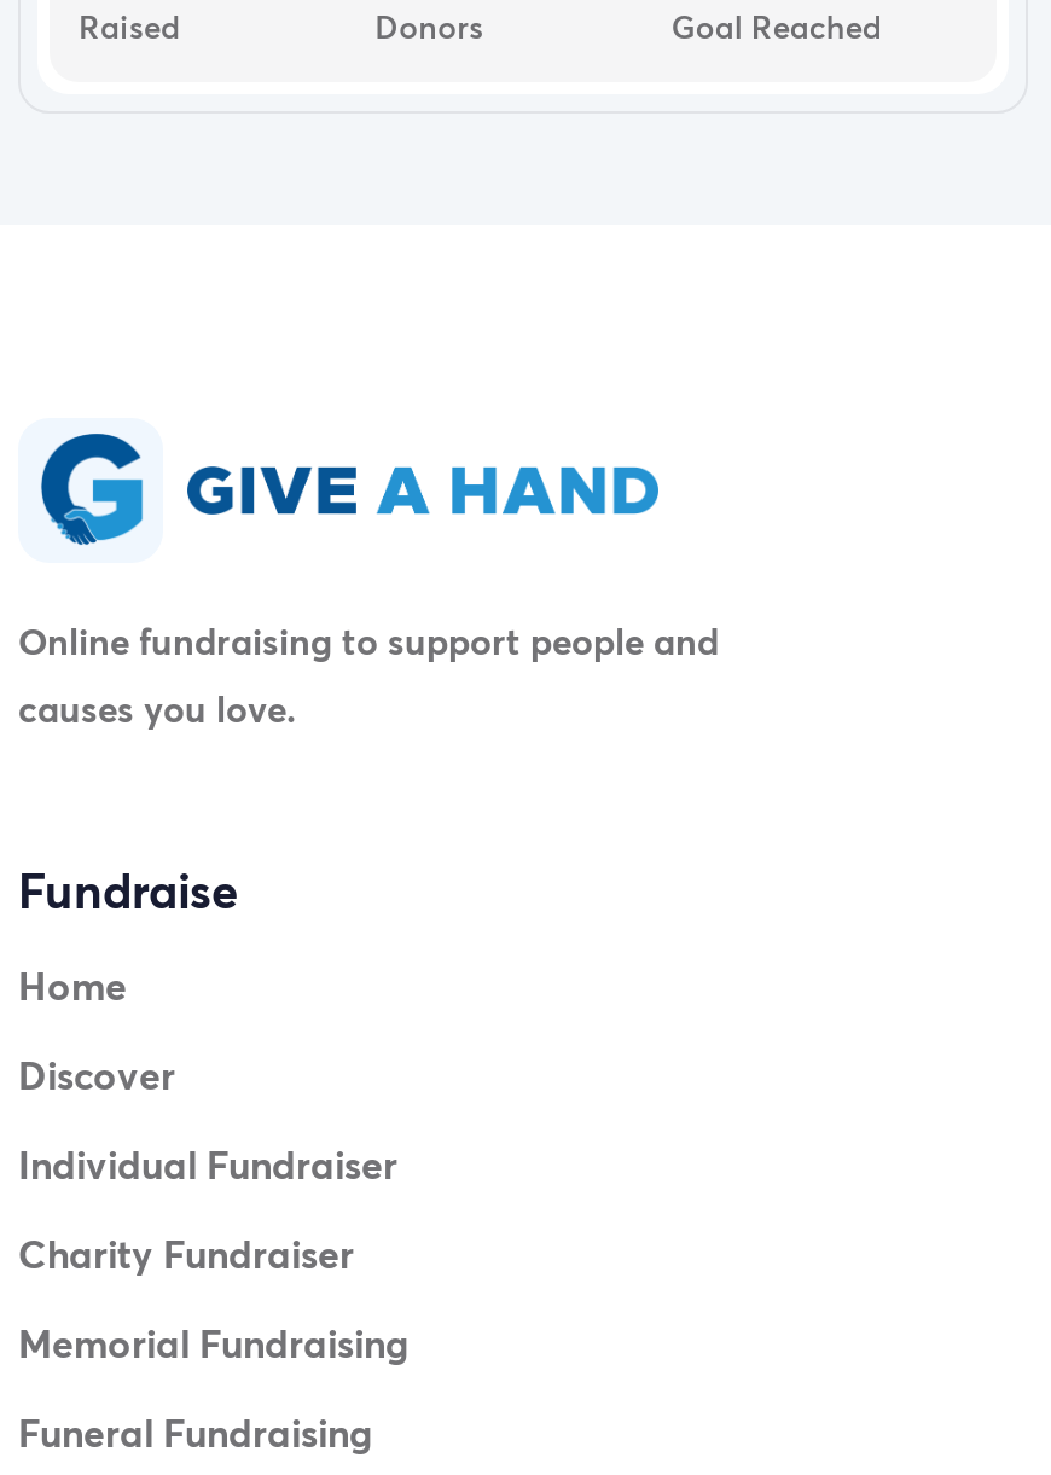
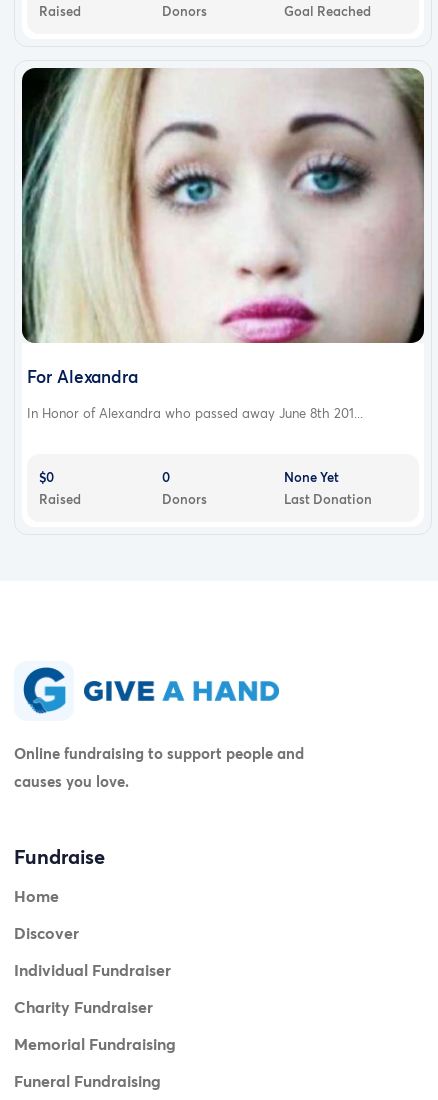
+ [image]
+ For Alexandra
+ In Honor of Alexandra who passed away June 8th 201...

+ $0
+ Raised

+ 0
+ Donors

+ None Yet
+ Last Donation
